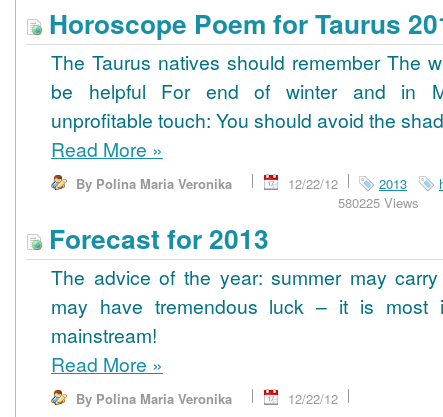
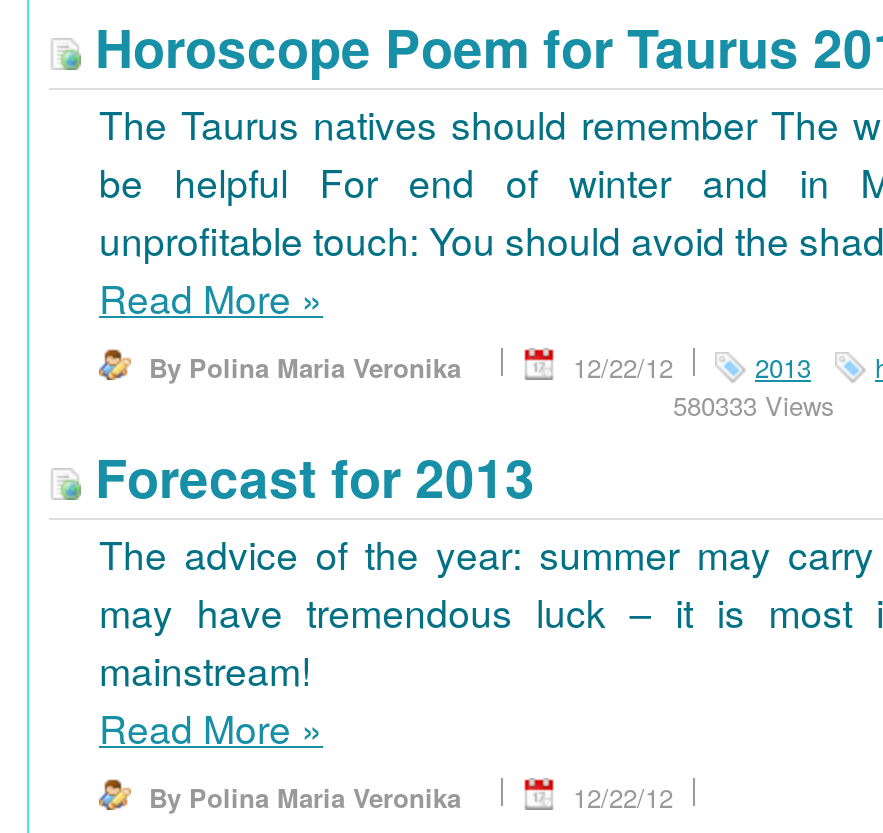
- 580225 Views
+ 580333 Views
